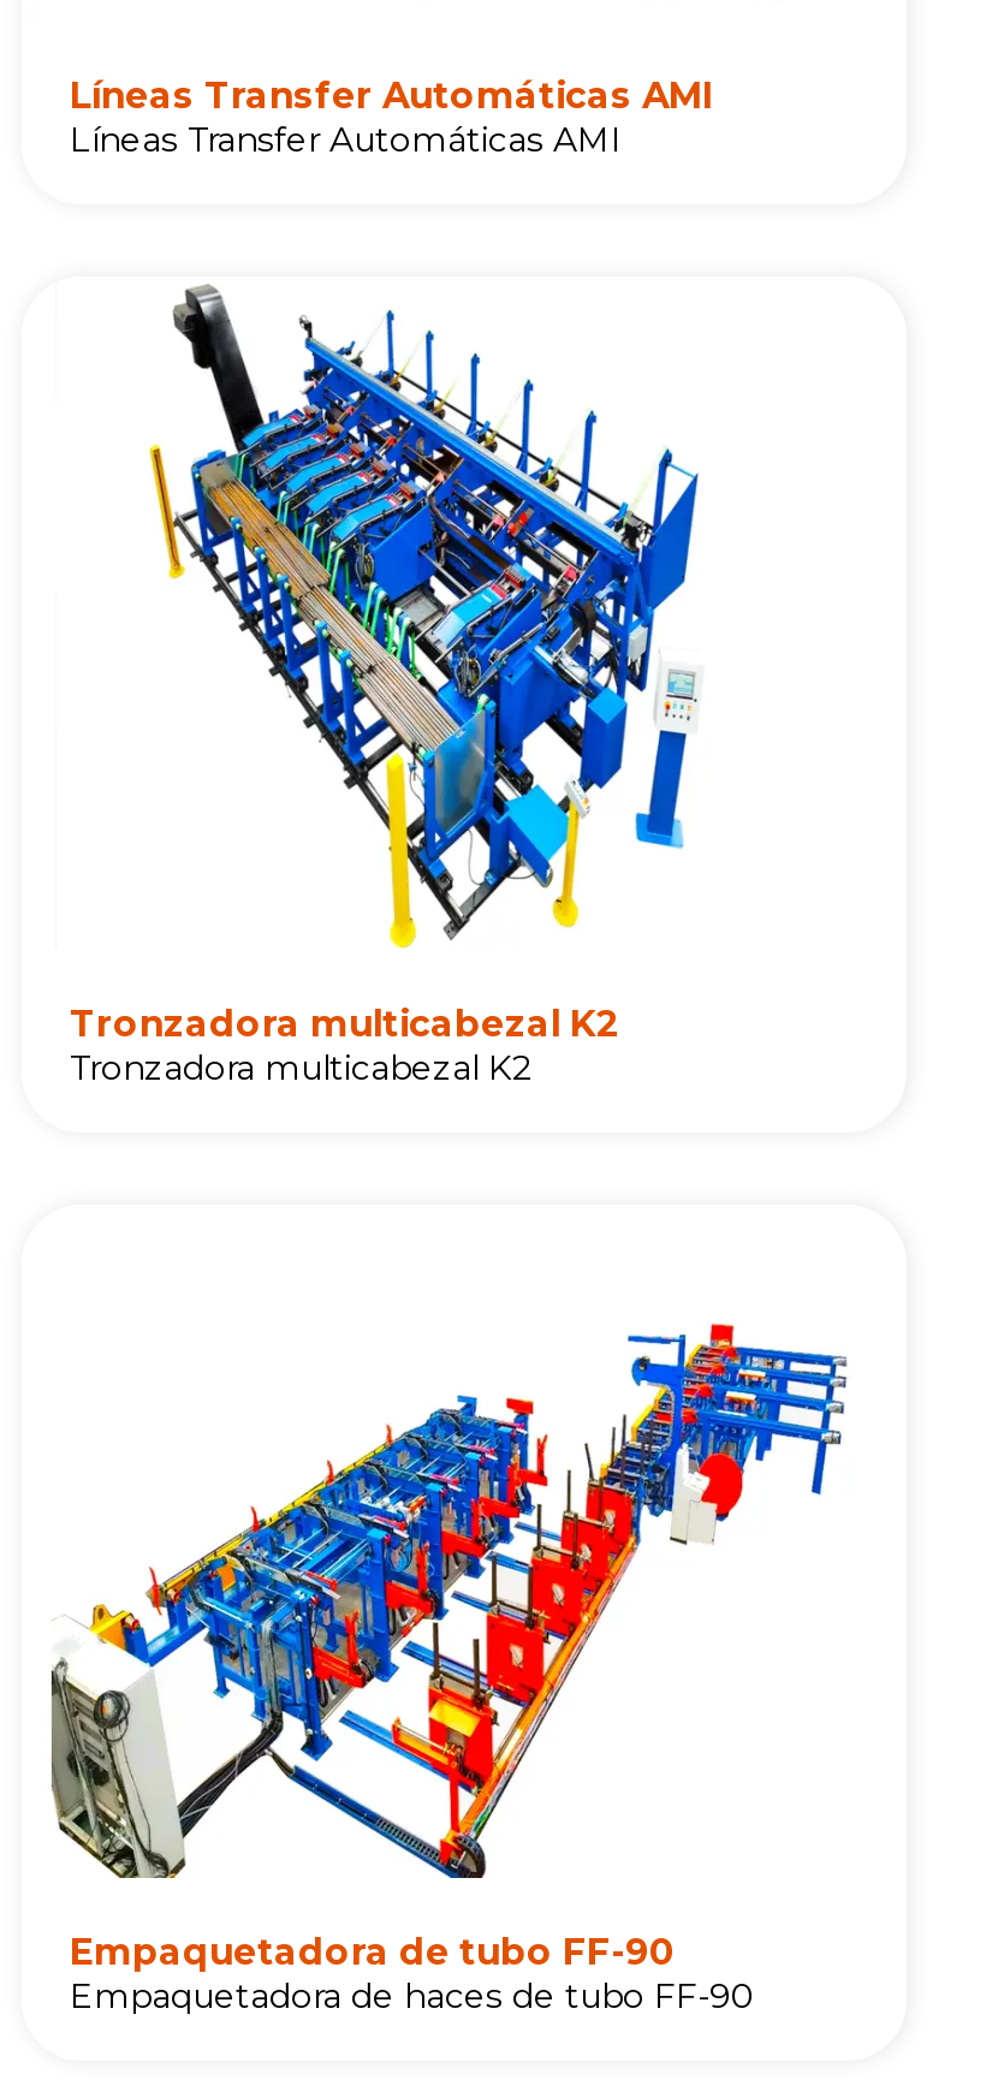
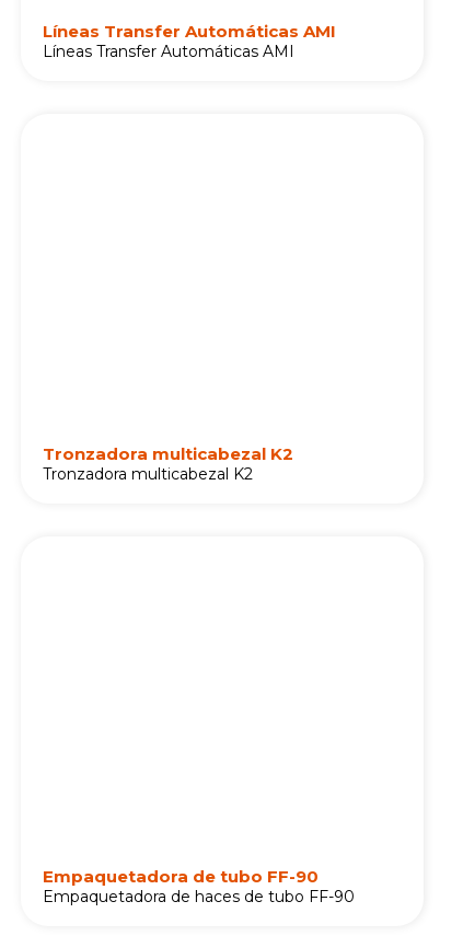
- [image]

- [image]
